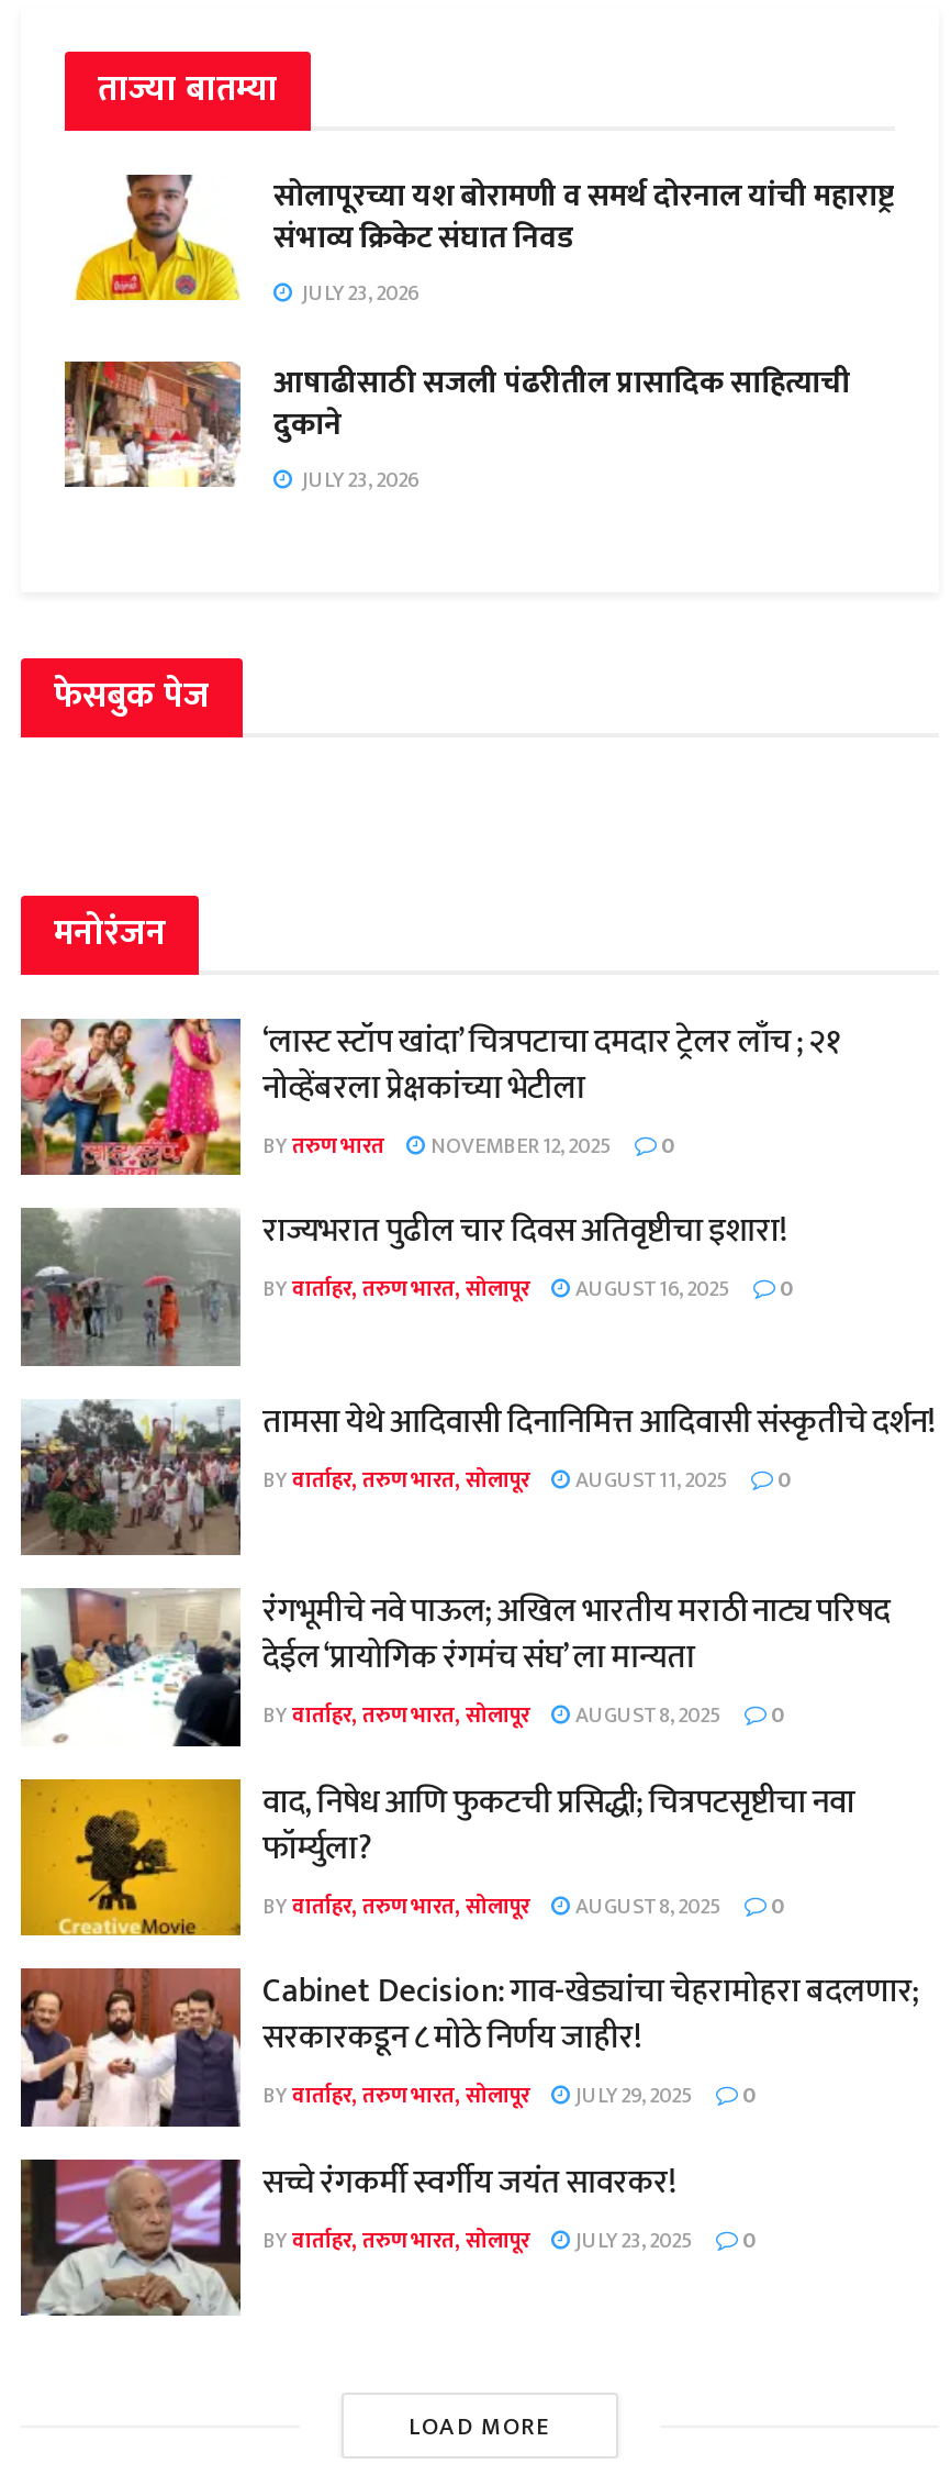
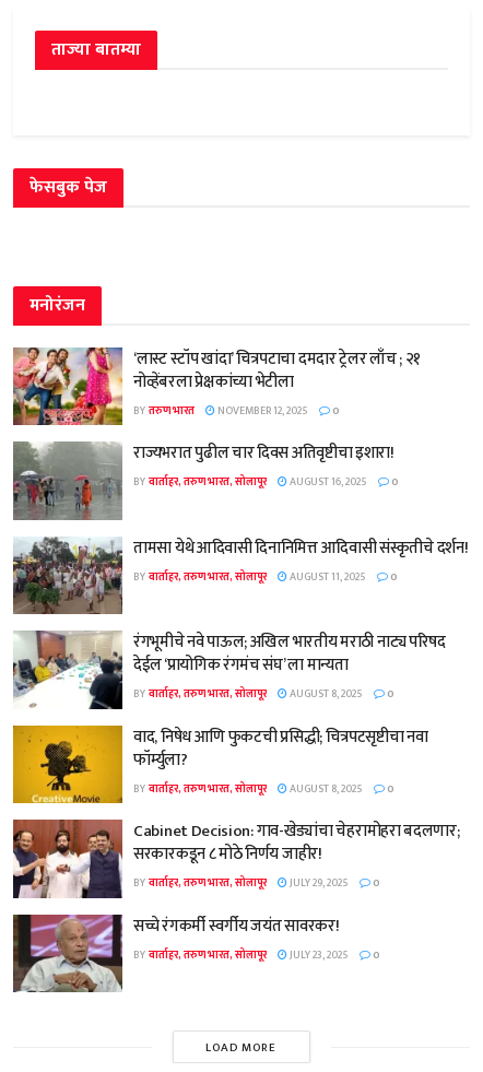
- [image]
- सोलापूरच्या यश बोरामणी व समर्थ दोरनाल यांची महाराष्ट्र
- संभाव्य क्रिकेट संघात निवड
- JULY 23, 2026
- आषाढीसाठी सजली पंढरीतील प्रासादिक साहित्याची
- दुकाने
- JULY 23, 2026

- [image]
